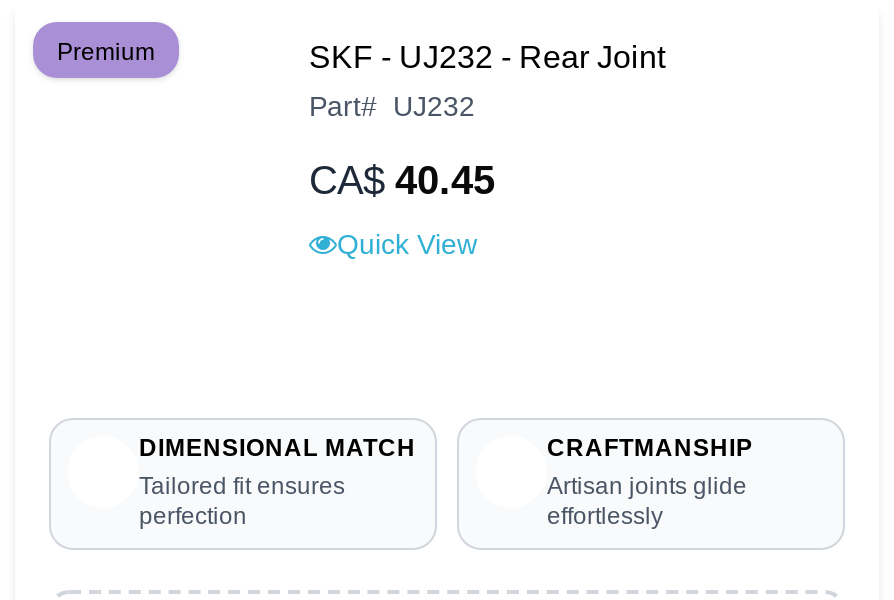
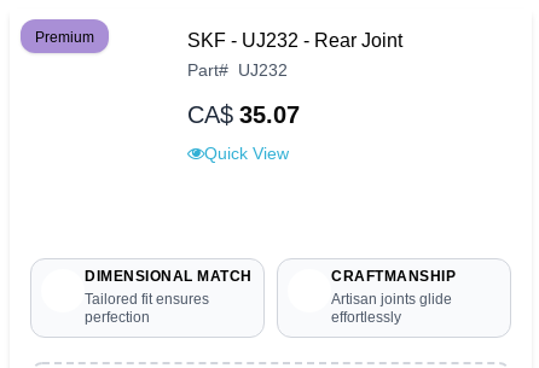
- CA$ 40.45
+ CA$ 35.07
